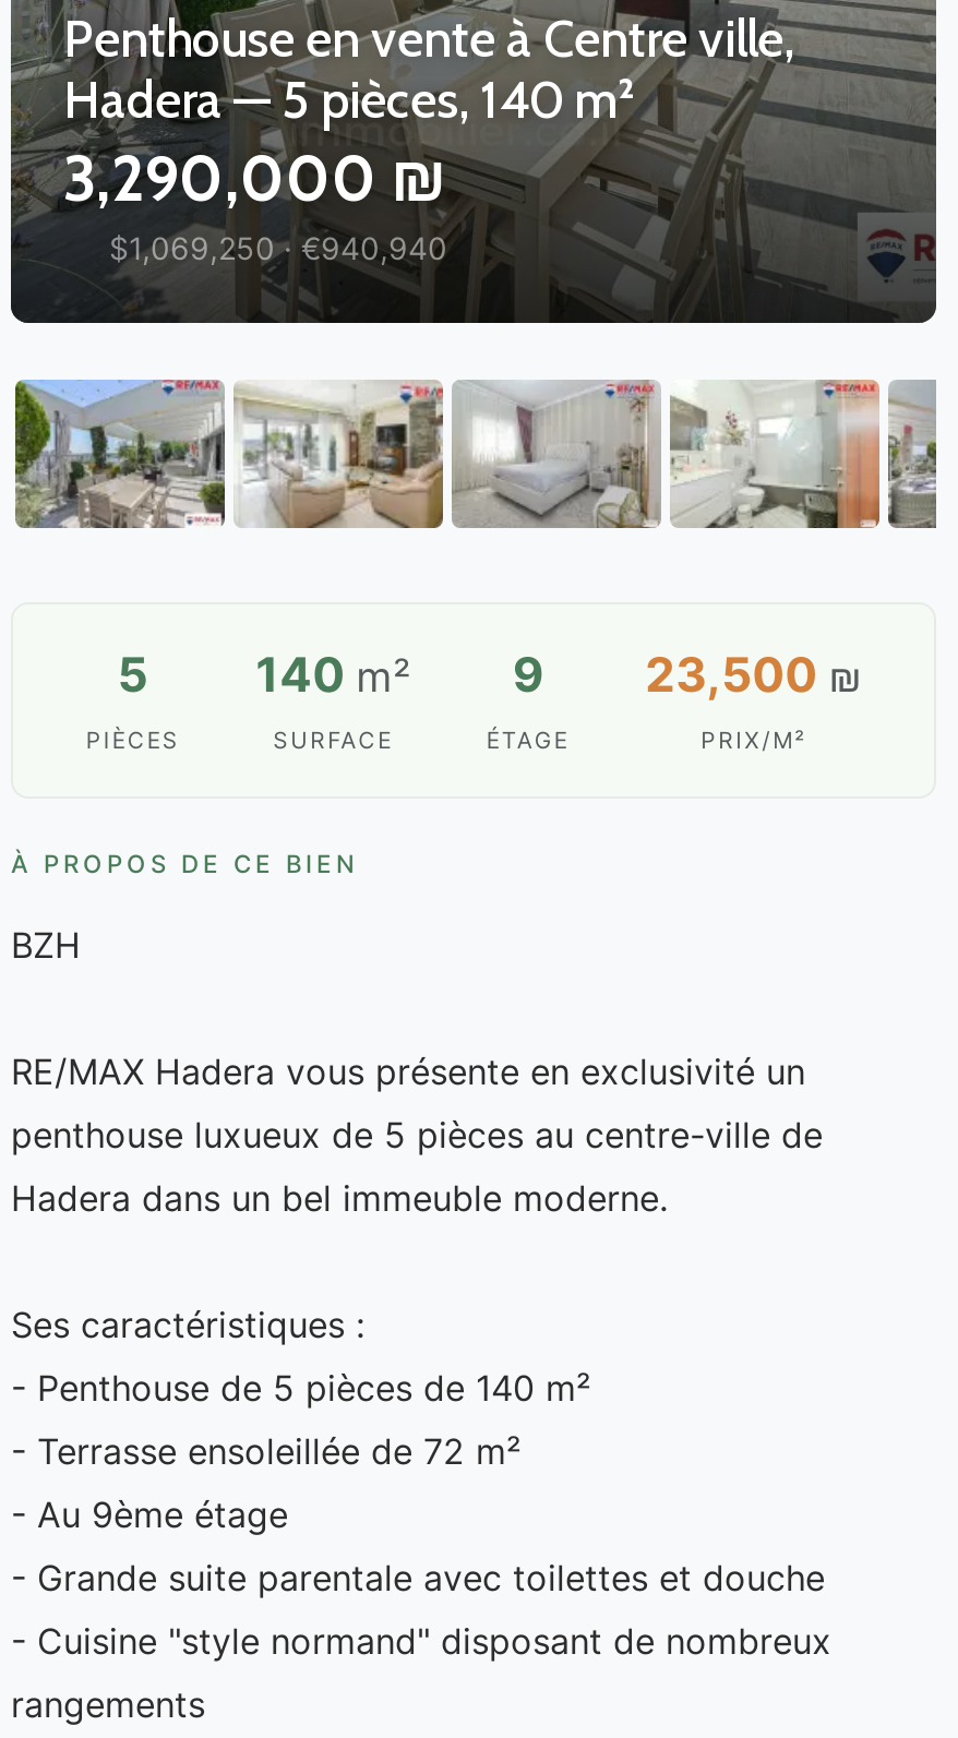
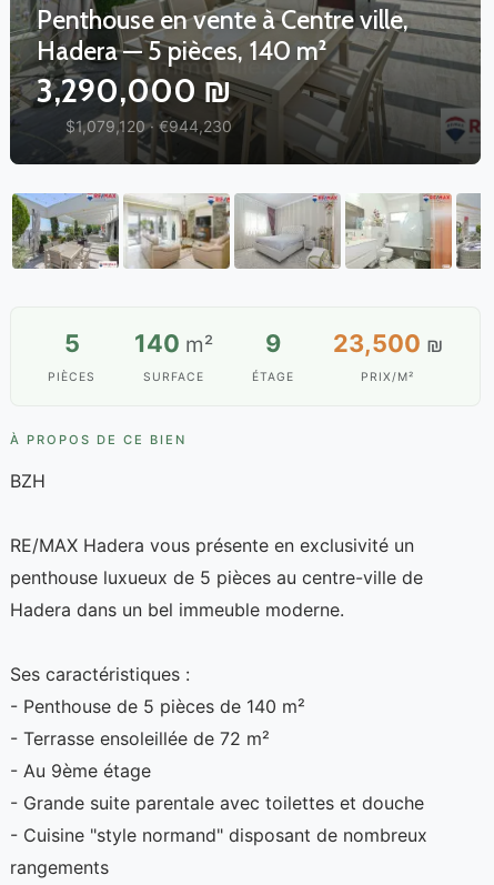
- $1,069,250 · €940,940
+ $1,079,120 · €944,230
